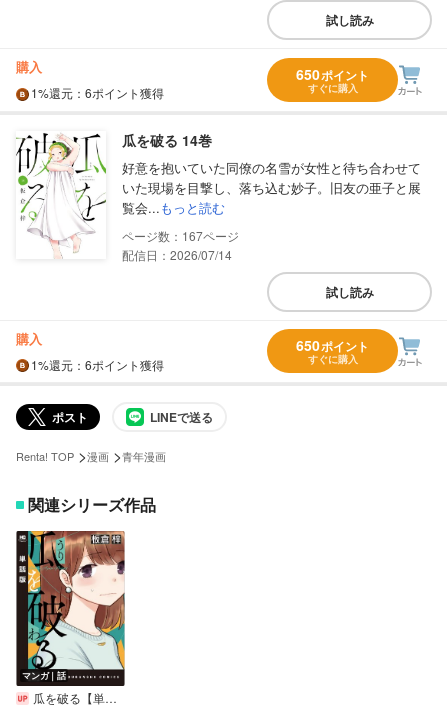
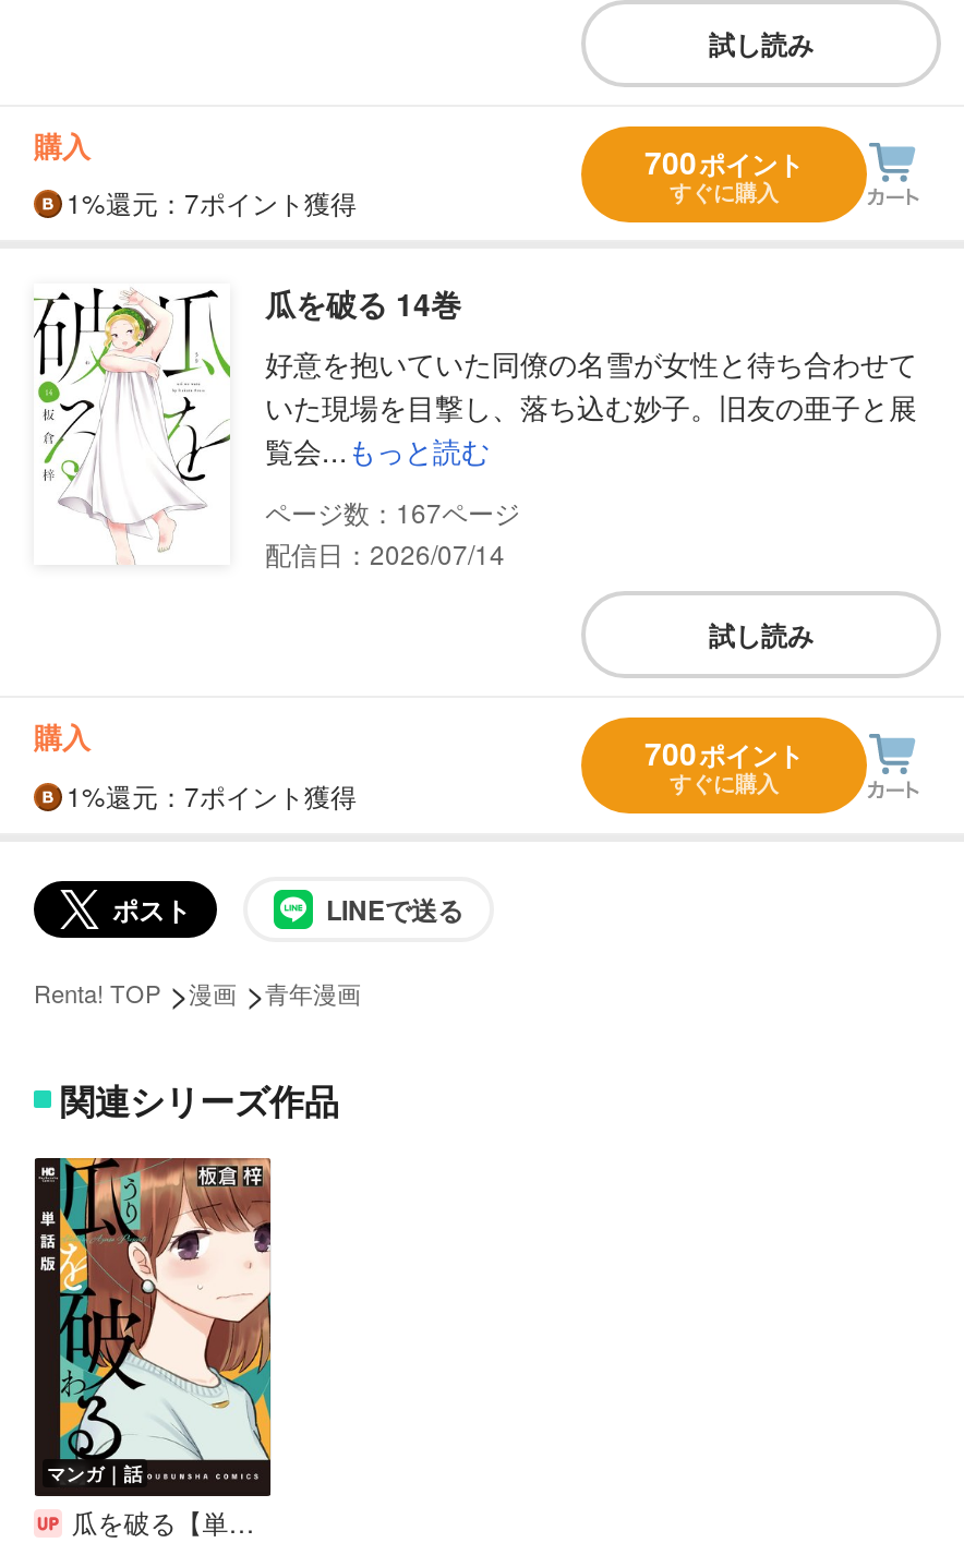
- 650ポイント
+ 700ポイント

- 1%還元：6ポイント獲得
+ 1%還元：7ポイント獲得

- 650ポイント
+ 700ポイント

- 1%還元：6ポイント獲得
+ 1%還元：7ポイント獲得
